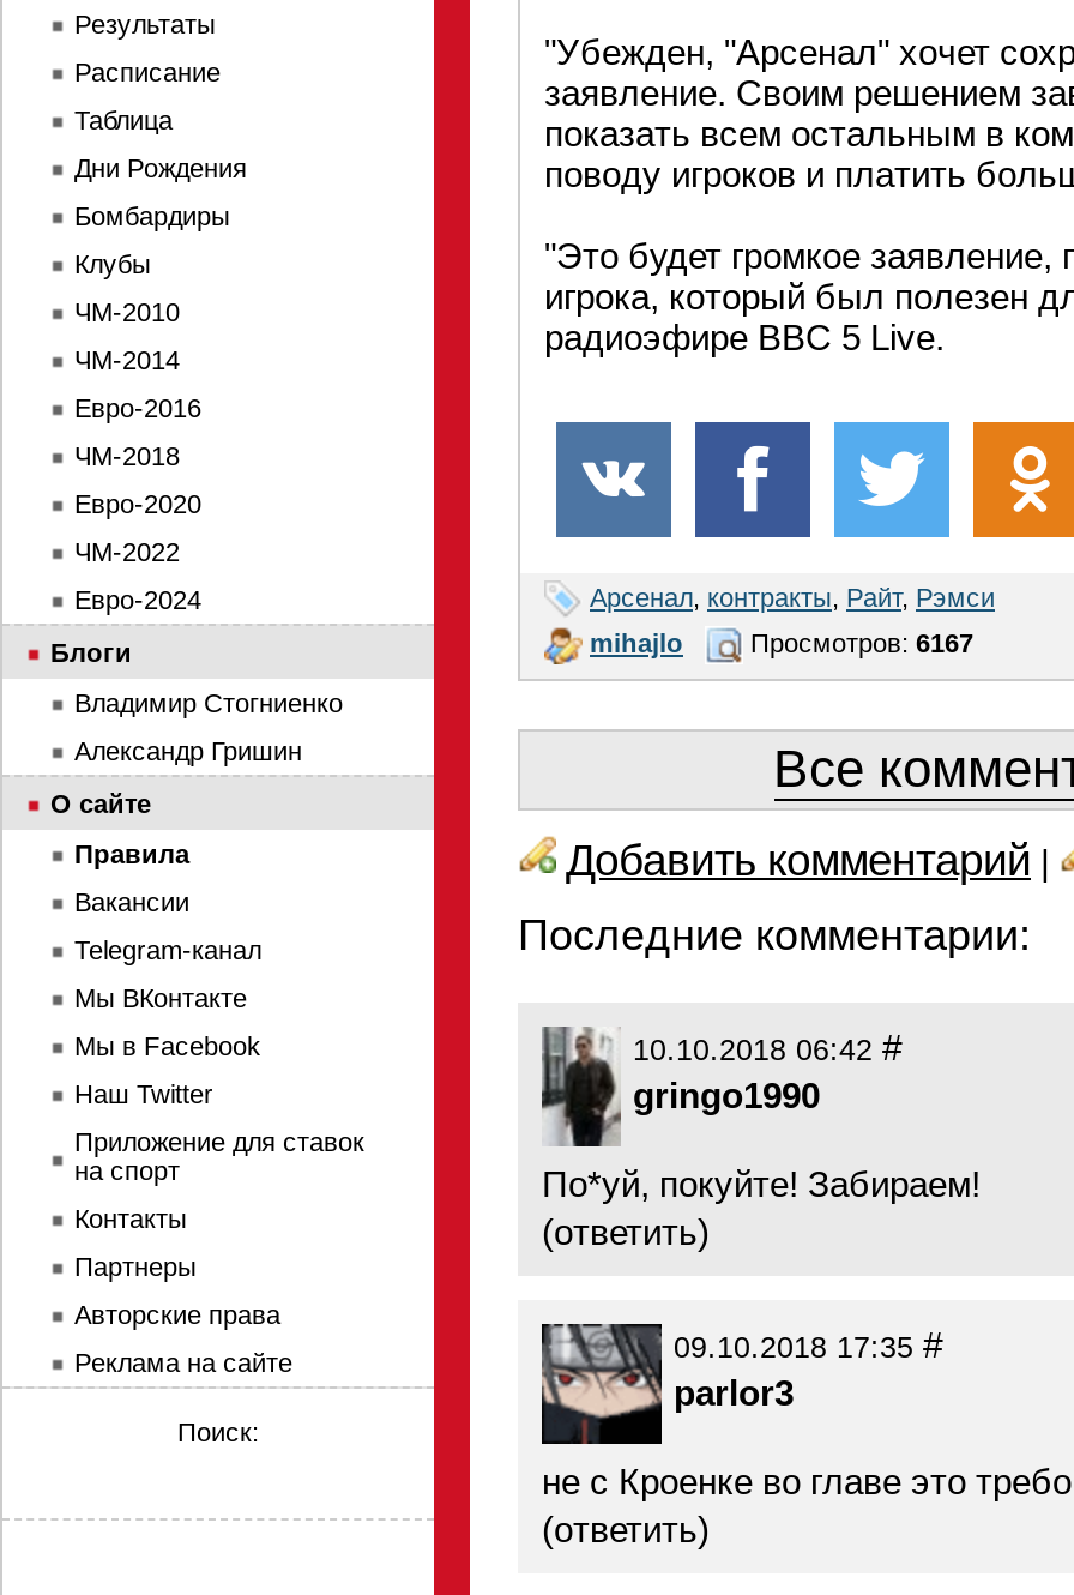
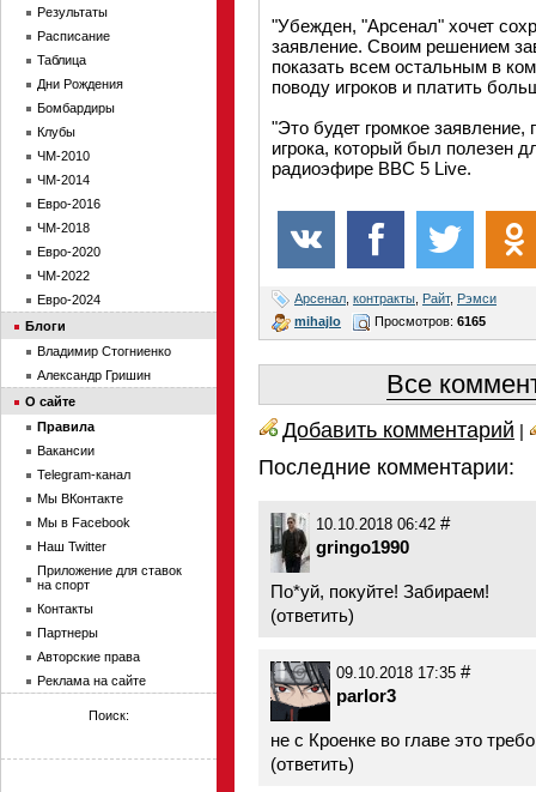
- Просмотров: 6167
+ Просмотров: 6165
